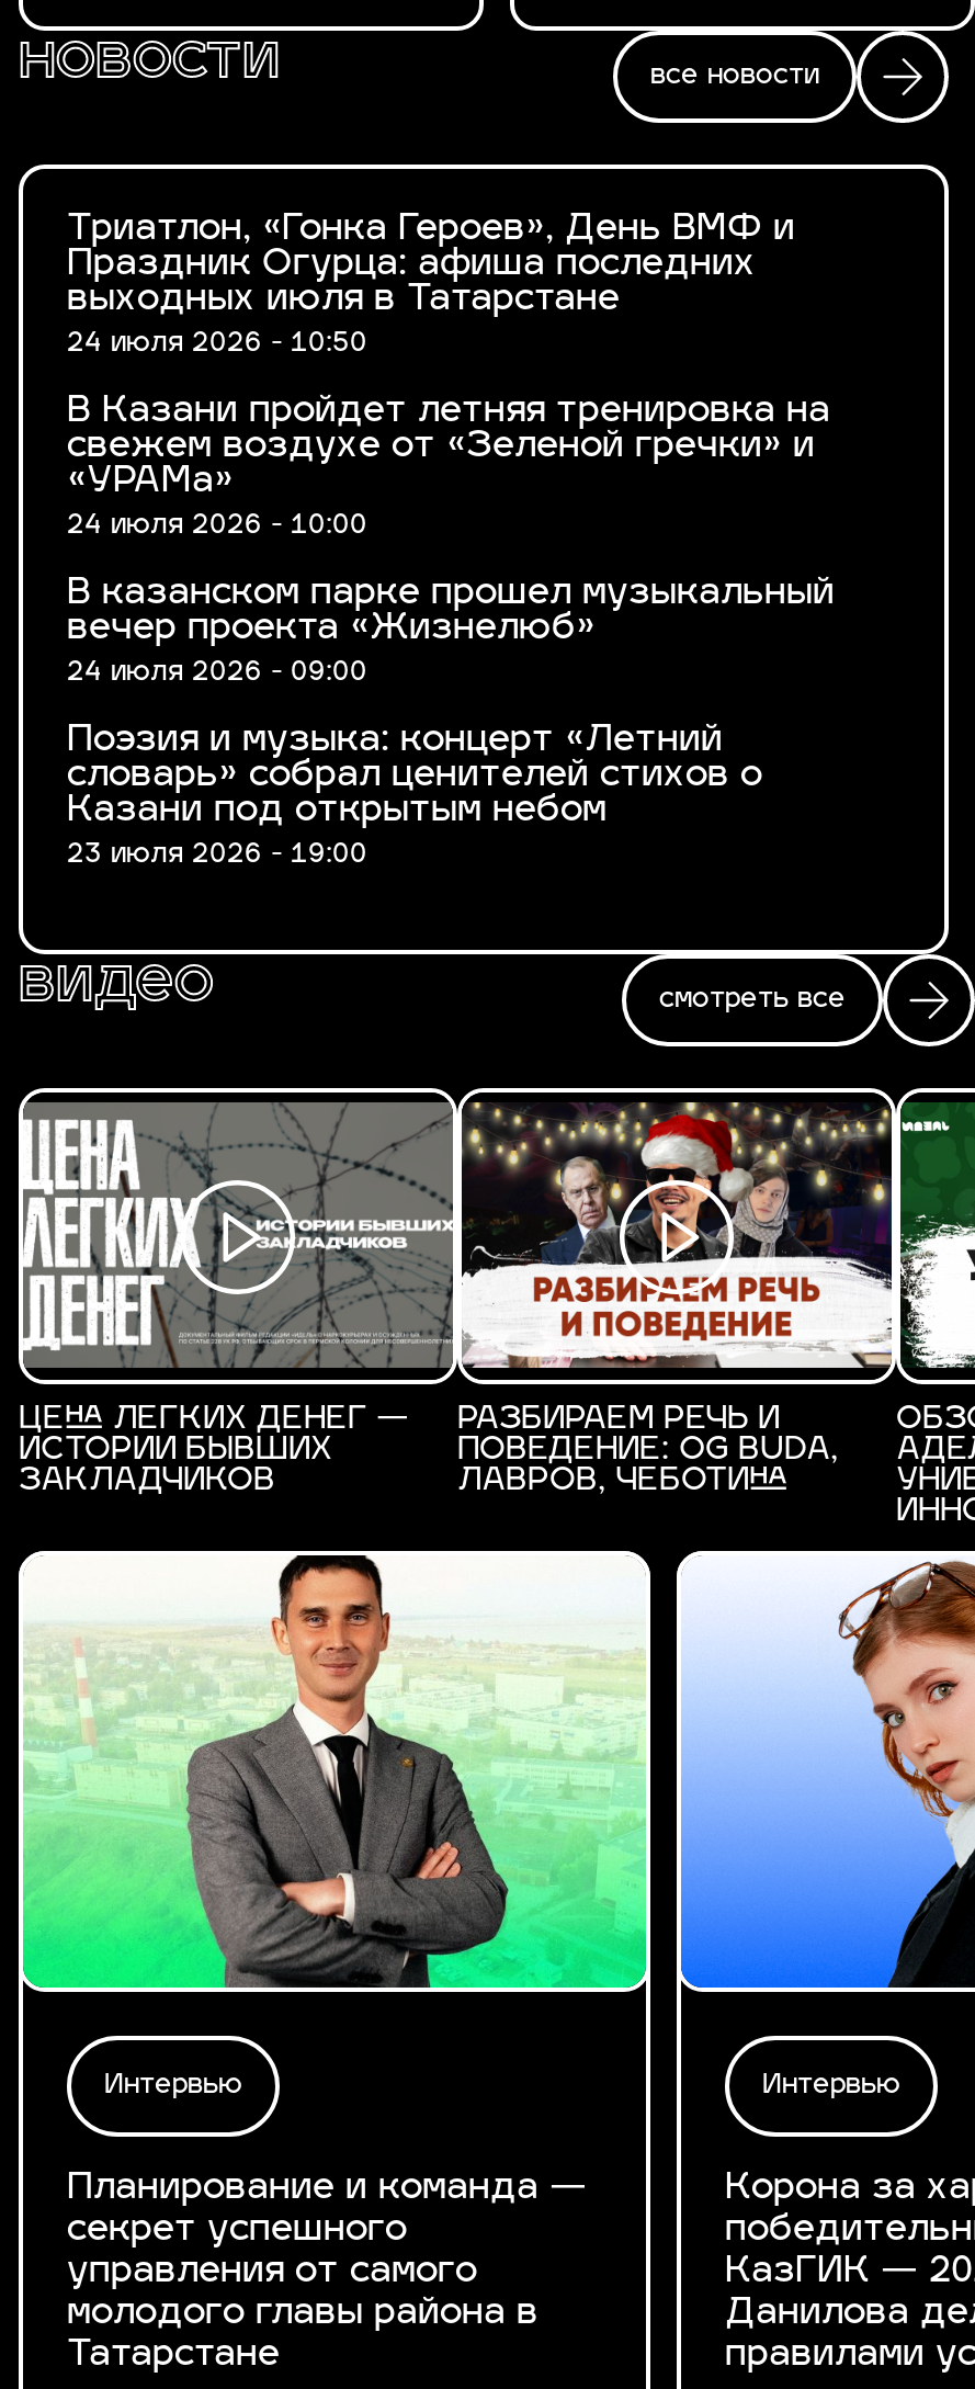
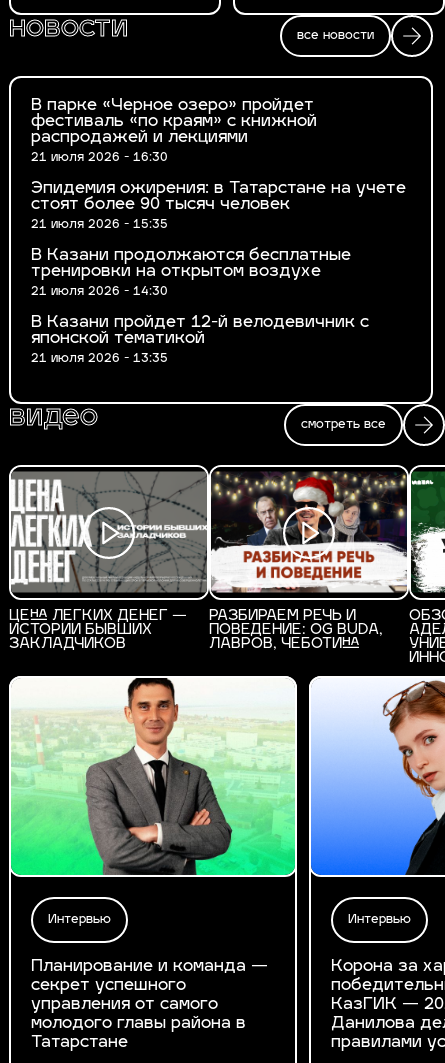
- Триатлон, «Гонка Героев», День ВМФ и
- Праздник Огурца: афиша последних
- выходных июля в Татарстане
- 24 июля 2026 - 10:50
+ В парке «Черное озеро» пройдет
+ фестиваль «по краям» с книжной
+ распродажей и лекциями
+ 21 июля 2026 - 16:30

- В Казани пройдет летняя тренировка на
- свежем воздухе от «Зеленой гречки» и
- «УРАМа»
- 24 июля 2026 - 10:00
+ Эпидемия ожирения: в Татарстане на учете
+ стоят более 90 тысяч человек
+ 21 июля 2026 - 15:35

- В казанском парке прошел музыкальный
- вечер проекта «Жизнелюб»
- 24 июля 2026 - 09:00
+ В Казани продолжаются бесплатные
+ тренировки на открытом воздухе
+ 21 июля 2026 - 14:30

- Поэзия и музыка: концерт «Летний
- словарь» собрал ценителей стихов о
- Казани под открытым небом
- 23 июля 2026 - 19:00
+ В Казани пройдет 12-й велодевичник с
+ японской тематикой
+ 21 июля 2026 - 13:35
